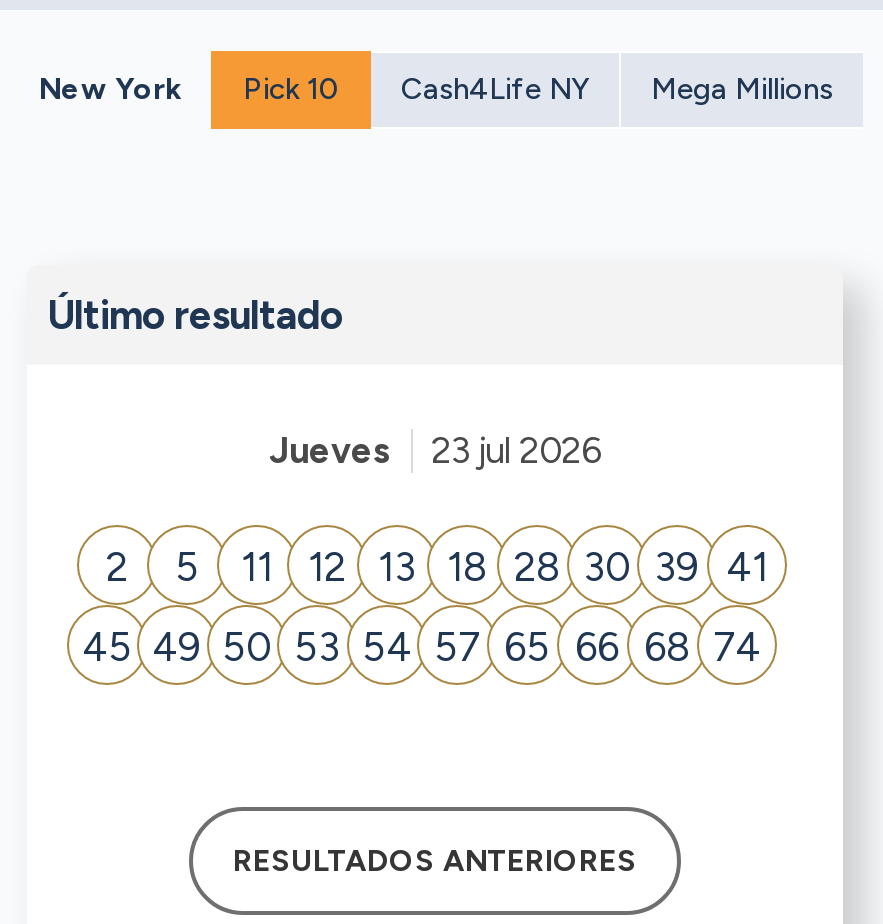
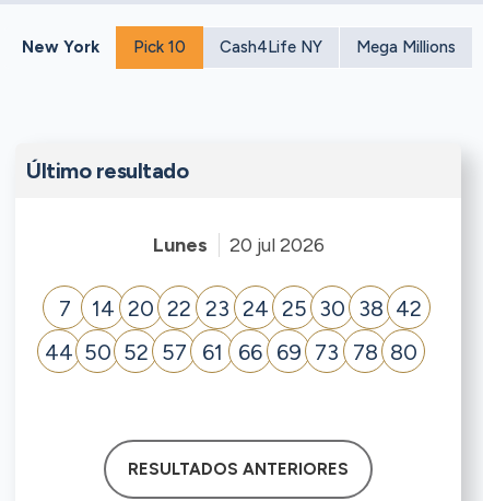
- Jueves
- 23 jul 2026
+ Lunes
+ 20 jul 2026

- 2
- 5
- 11
- 12
- 13
- 18 28 30 39 41
+ 7
+ 14 20 22 23 24 25 30 38 42

- 45 49 50 53 54 57 65 66 68 74
+ 44 50 52 57 61
+ 66 69 73 78 80
